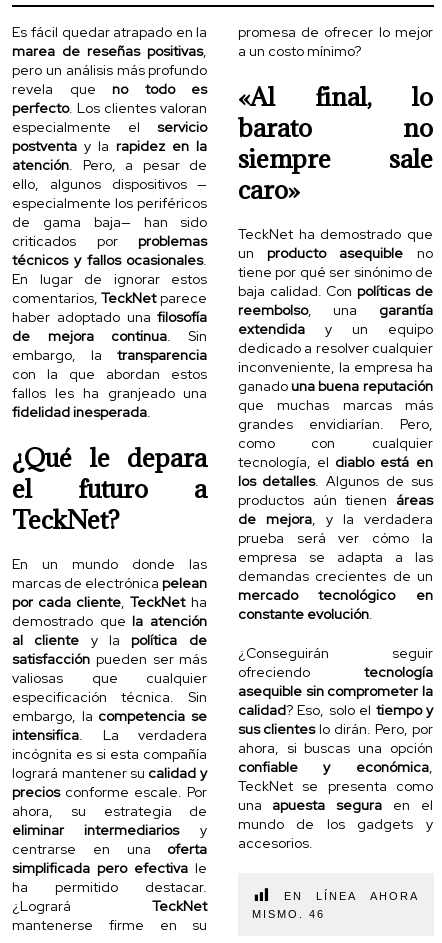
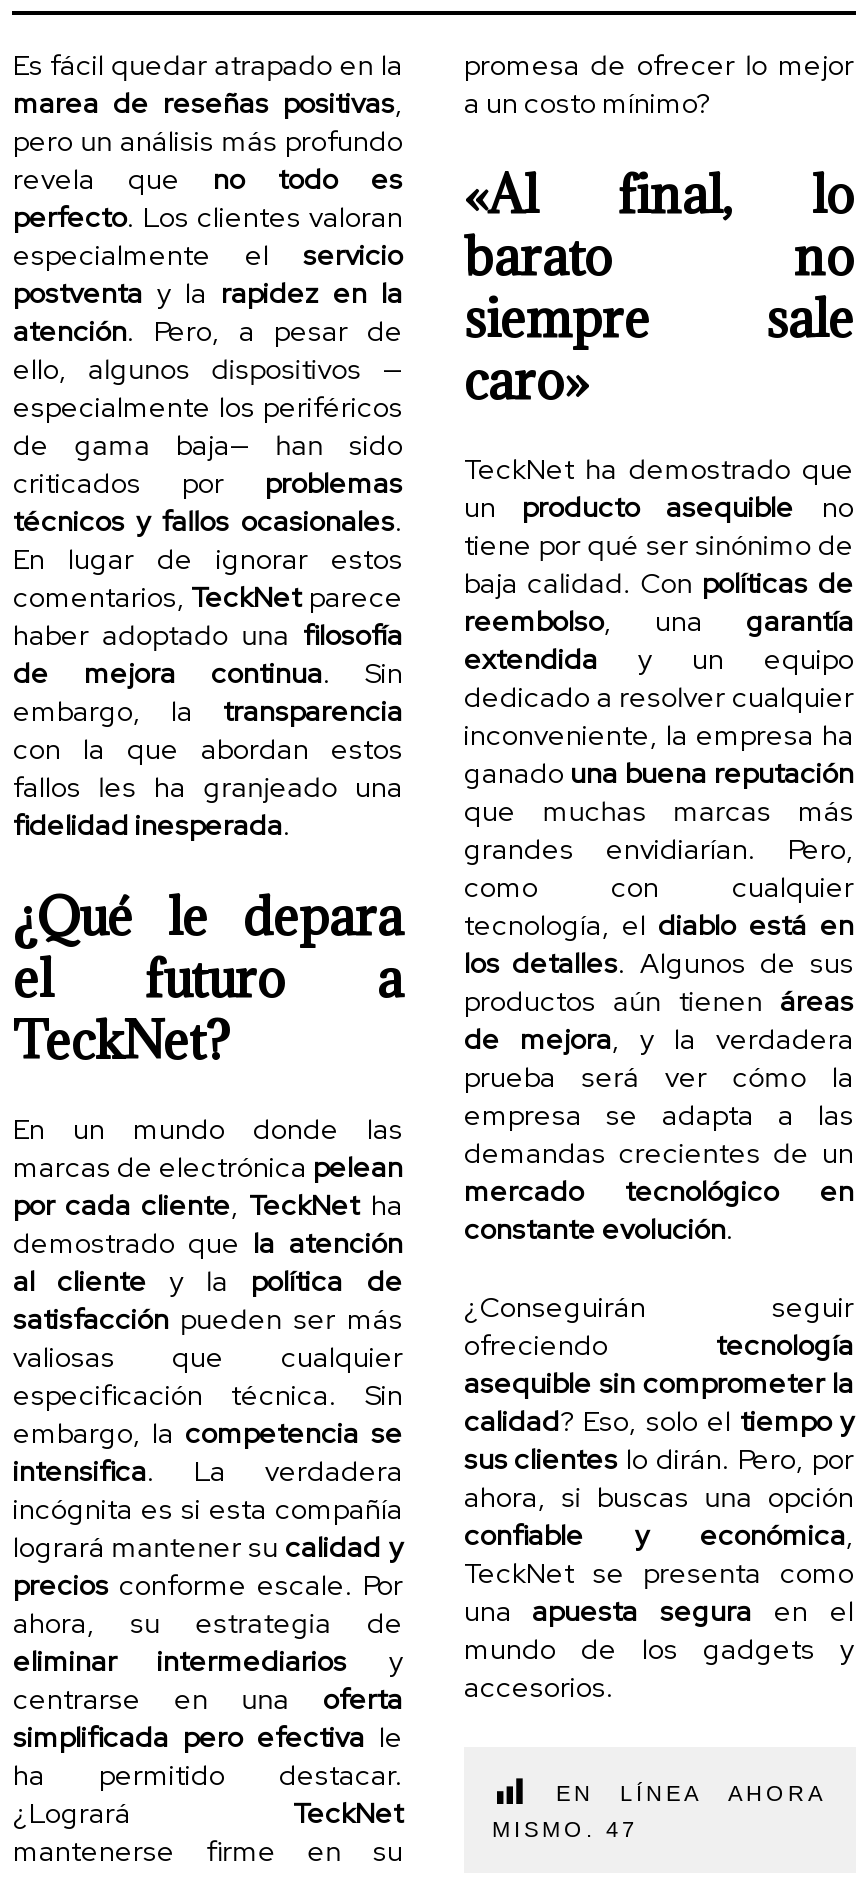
- MISMO. 46
+ MISMO. 47
